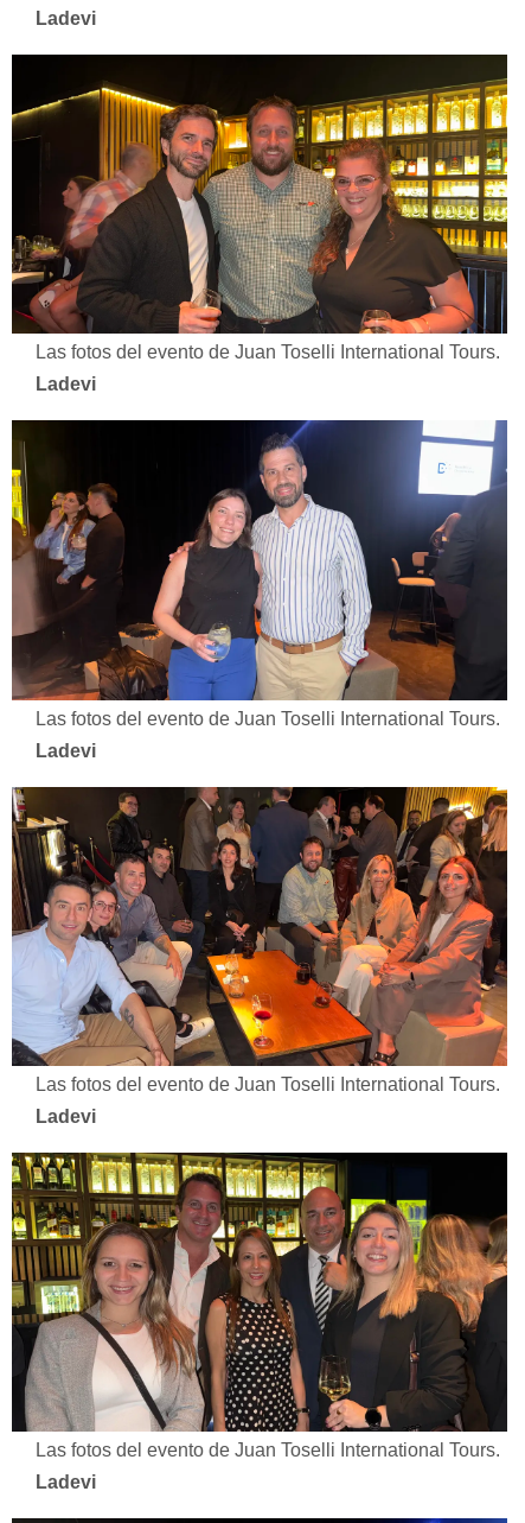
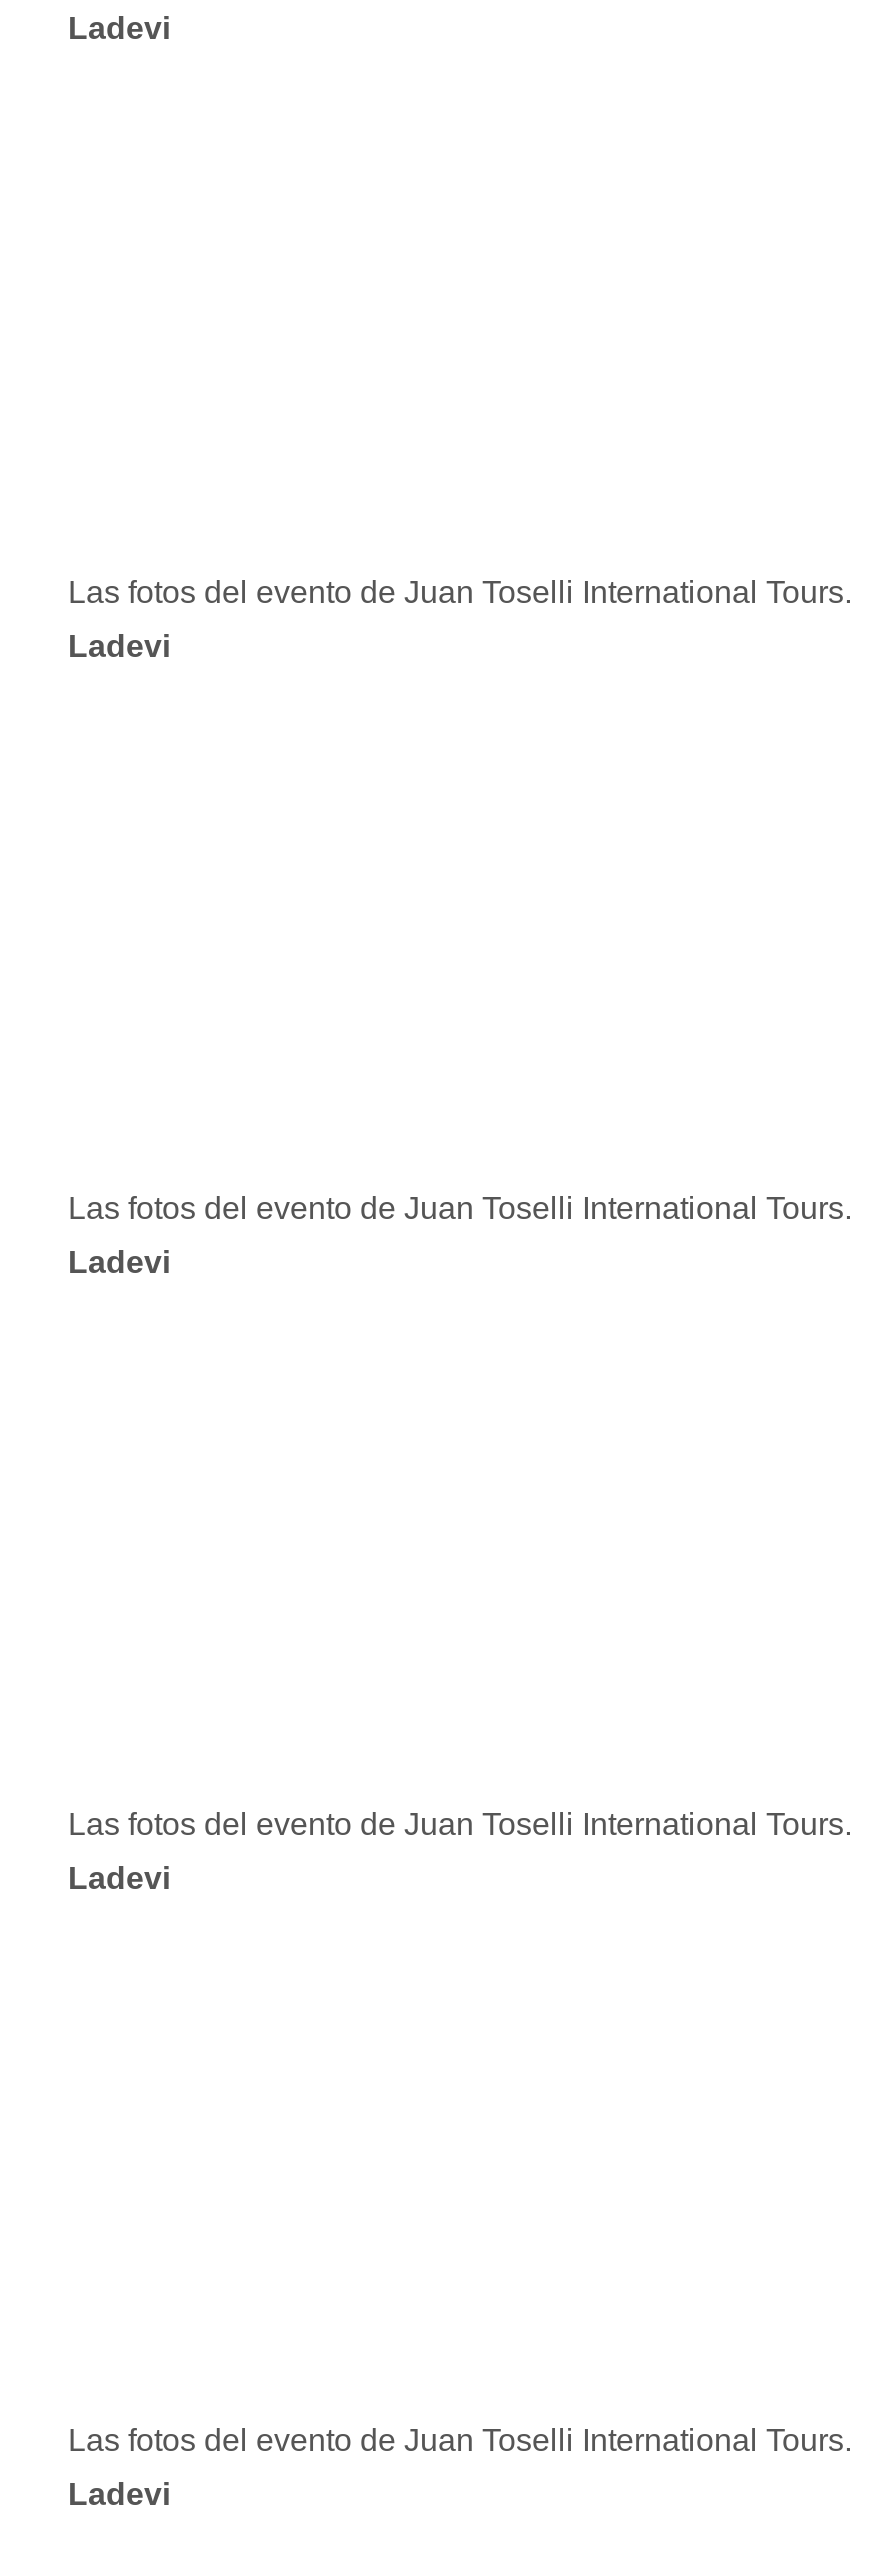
- [image]

- [image]

- [image]

- [image]
